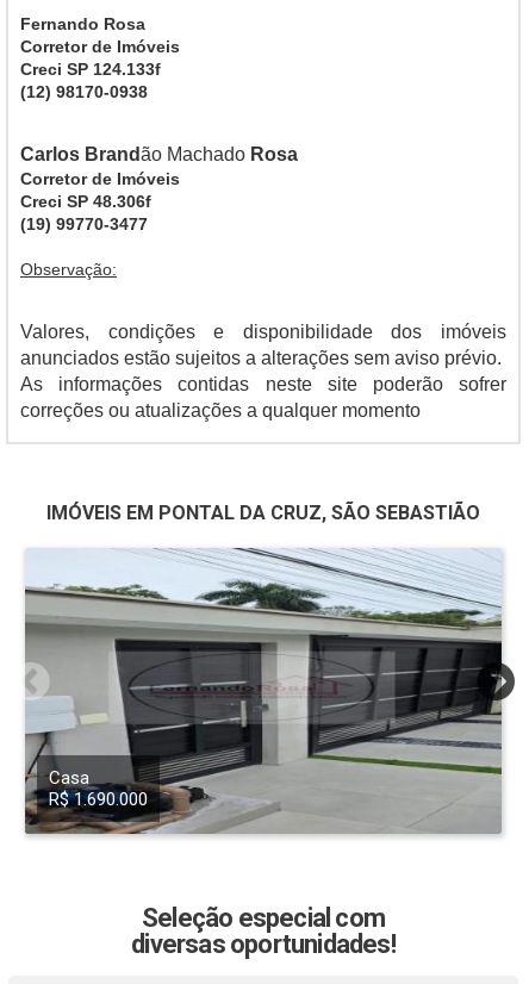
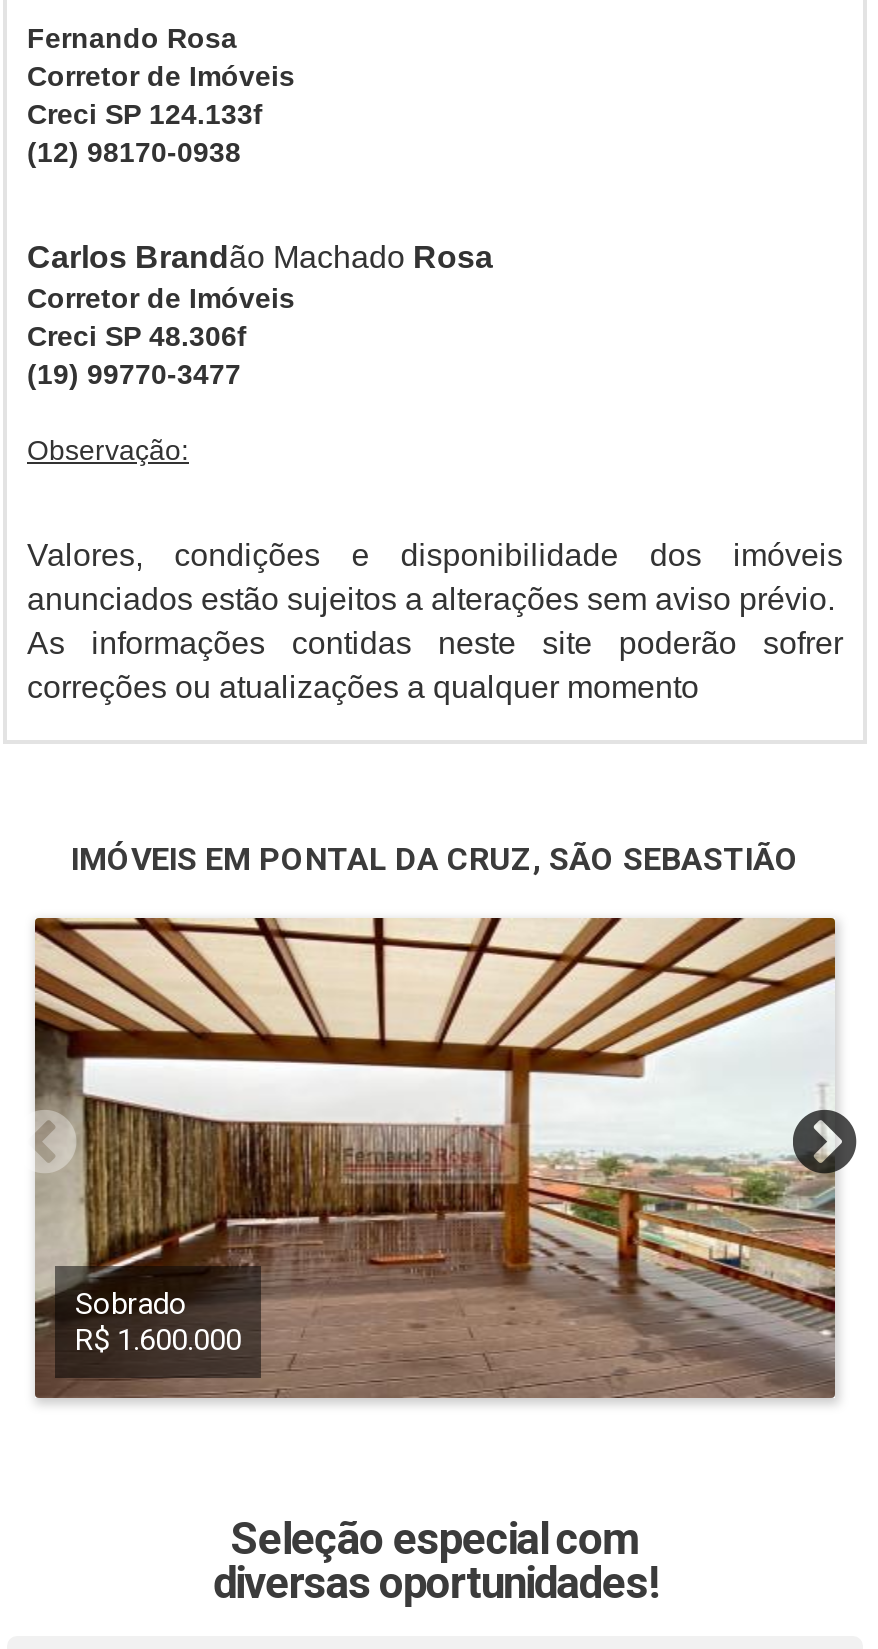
- [image]
- Casa
- R$ 1.690.000
+ [image]
+ Sobrado
+ R$ 1.600.000
